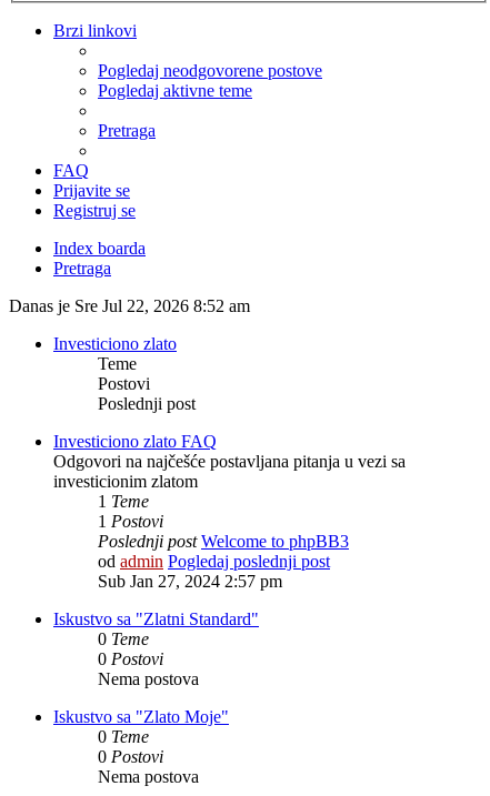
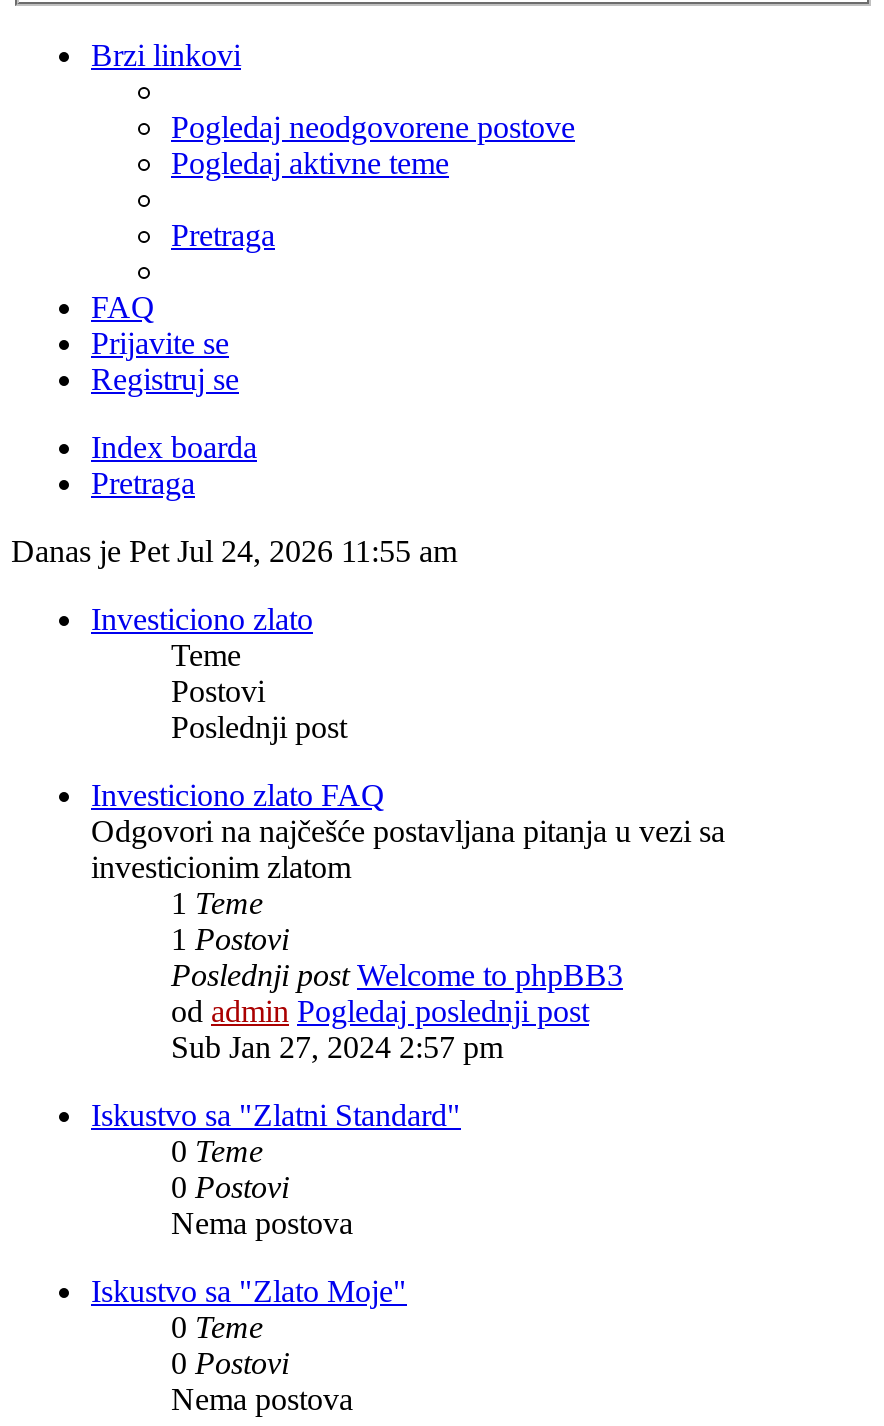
- Danas je Sre Jul 22, 2026 8:52 am
+ Danas je Pet Jul 24, 2026 11:55 am
